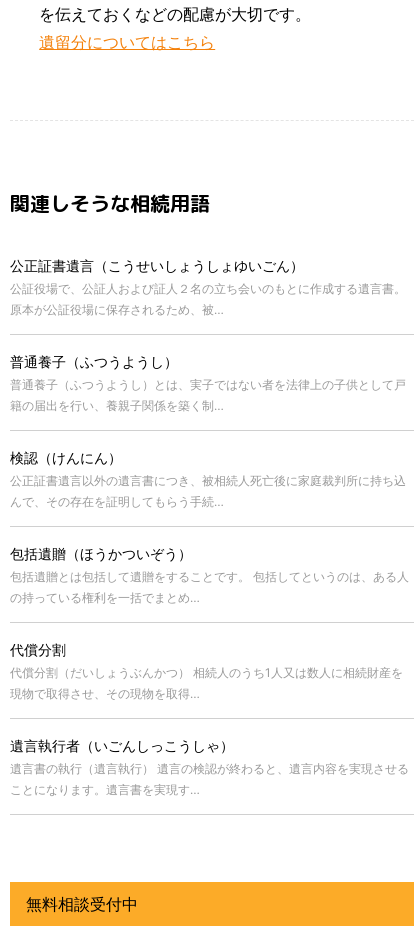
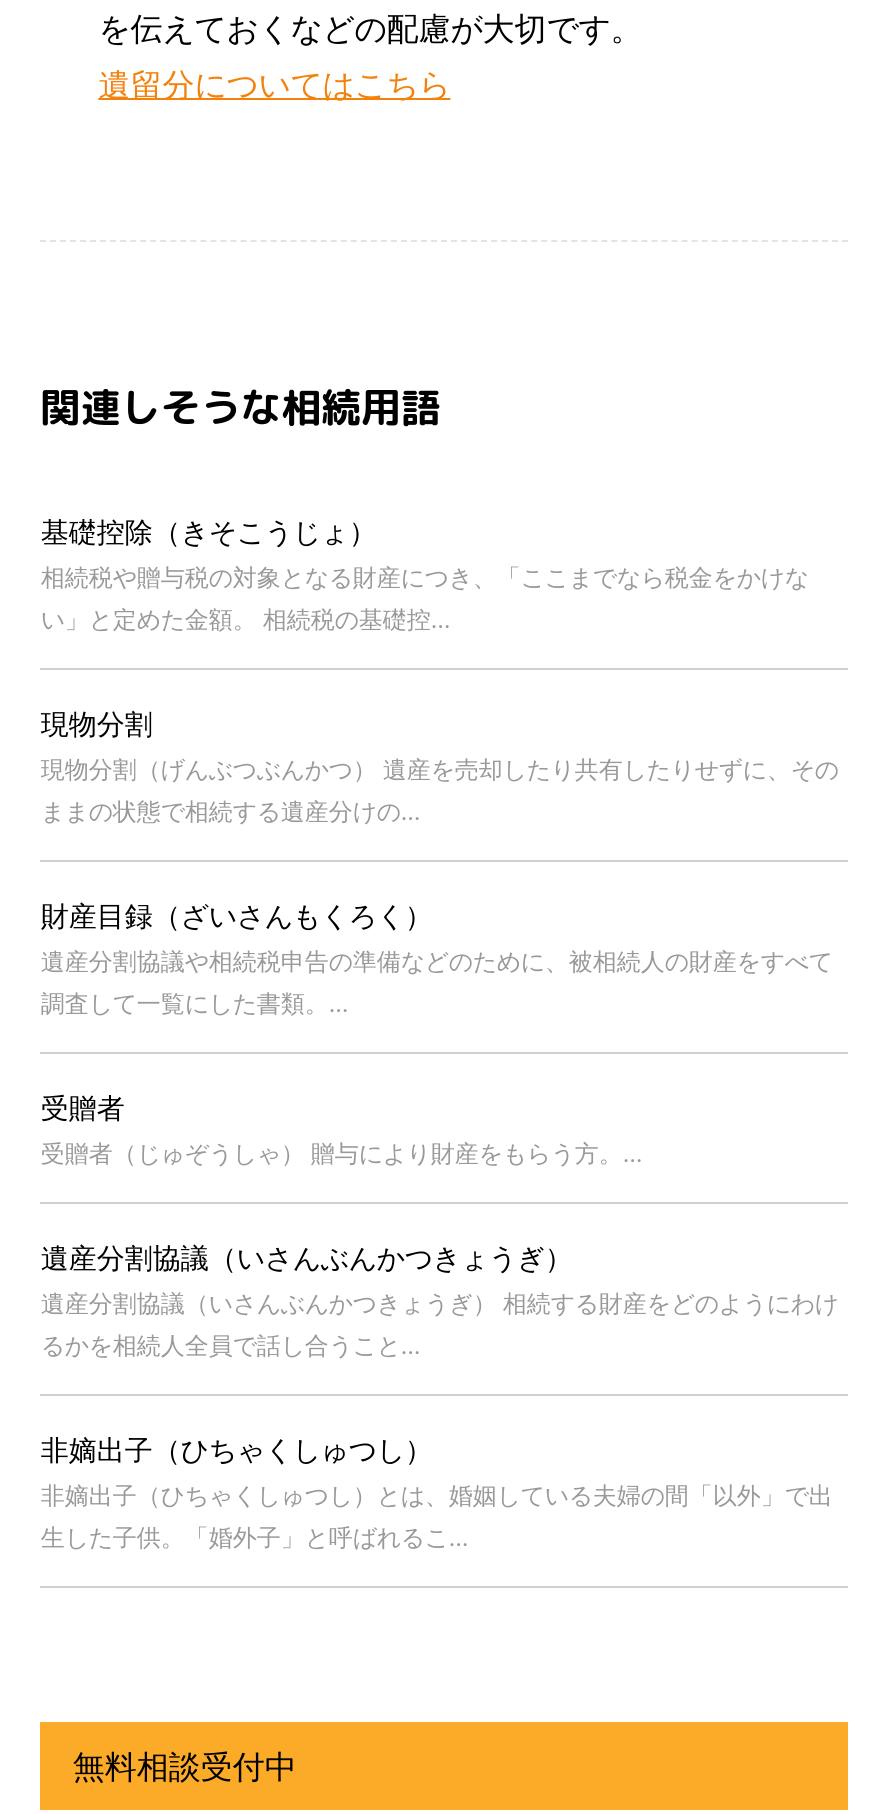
- 公正証書遺言（こうせいしょうしょゆいごん）
- 公証役場で、公証人および証人２名の立ち会いのもとに作成する遺言書。
- 原本が公証役場に保存されるため、被…
+ 基礎控除（きそこうじょ）
+ 相続税や贈与税の対象となる財産につき、「ここまでなら税金をかけな
+ い」と定めた金額。 相続税の基礎控…

- 普通養子（ふつうようし）
- 普通養子（ふつうようし）とは、実子ではない者を法律上の子供として戸
- 籍の届出を行い、養親子関係を築く制…
+ 現物分割
+ 現物分割（げんぶつぶんかつ） 遺産を売却したり共有したりせずに、その
+ ままの状態で相続する遺産分けの…

- 検認（けんにん）
- 公正証書遺言以外の遺言書につき、被相続人死亡後に家庭裁判所に持ち込
- んで、その存在を証明してもらう手続…
+ 財産目録（ざいさんもくろく）
+ 遺産分割協議や相続税申告の準備などのために、被相続人の財産をすべて
+ 調査して一覧にした書類。…

- 包括遺贈（ほうかついぞう）
- 包括遺贈とは包括して遺贈をすることです。 包括してというのは、ある人
- の持っている権利を一括でまとめ…
+ 受贈者
+ 受贈者（じゅぞうしゃ） 贈与により財産をもらう方。…

- 代償分割
- 代償分割（だいしょうぶんかつ） 相続人のうち1人又は数人に相続財産を
- 現物で取得させ、その現物を取得…
+ 遺産分割協議（いさんぶんかつきょうぎ）
+ 遺産分割協議（いさんぶんかつきょうぎ） 相続する財産をどのようにわけ
+ るかを相続人全員で話し合うこと…

- 遺言執行者（いごんしっこうしゃ）
- 遺言書の執行（遺言執行） 遺言の検認が終わると、遺言内容を実現させる
- ことになります。遺言書を実現す…
+ 非嫡出子（ひちゃくしゅつし）
+ 非嫡出子（ひちゃくしゅつし）とは、婚姻している夫婦の間「以外」で出
+ 生した子供。「婚外子」と呼ばれるこ…
